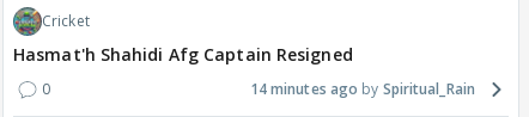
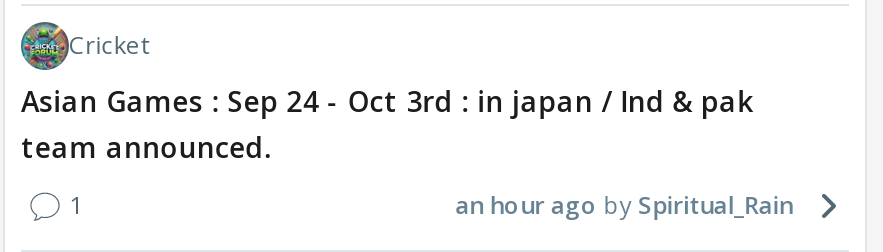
- Hasmat'h Shahidi Afg Captain Resigned
+ Asian Games : Sep 24 - Oct 3rd : in japan / Ind & pak
+ team announced.

- 0
- 14 minutes ago
+ 1
+ an hour ago
